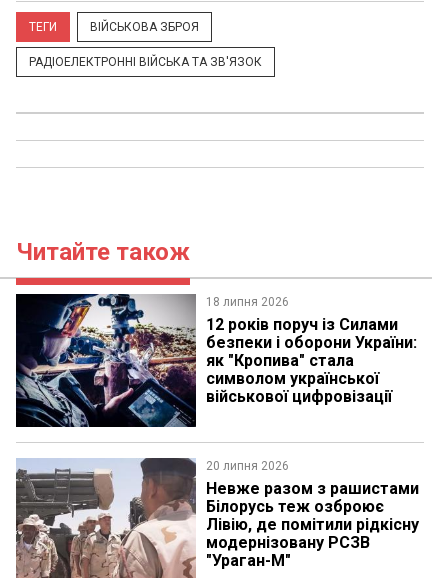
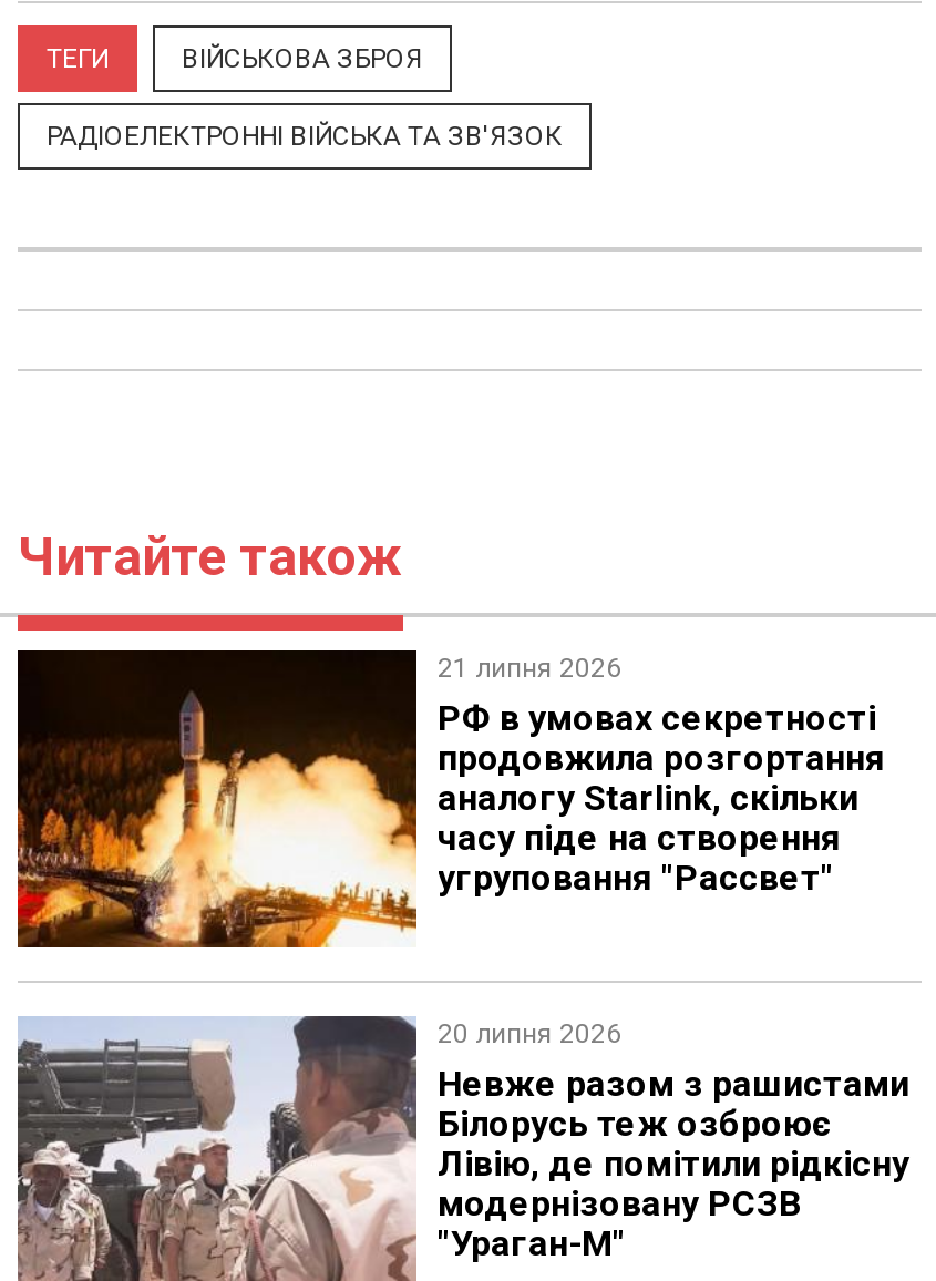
- [image]
- 18 липня 2026
- 12 років поруч із Силами
- безпеки і оборони України:
- як "Кропива" стала
- символом української
- військової цифровізації
+ [image]
+ 21 липня 2026
+ РФ в умовах секретності
+ продовжила розгортання
+ аналогу Starlink, скільки
+ часу піде на створення
+ угруповання "Рассвет"
